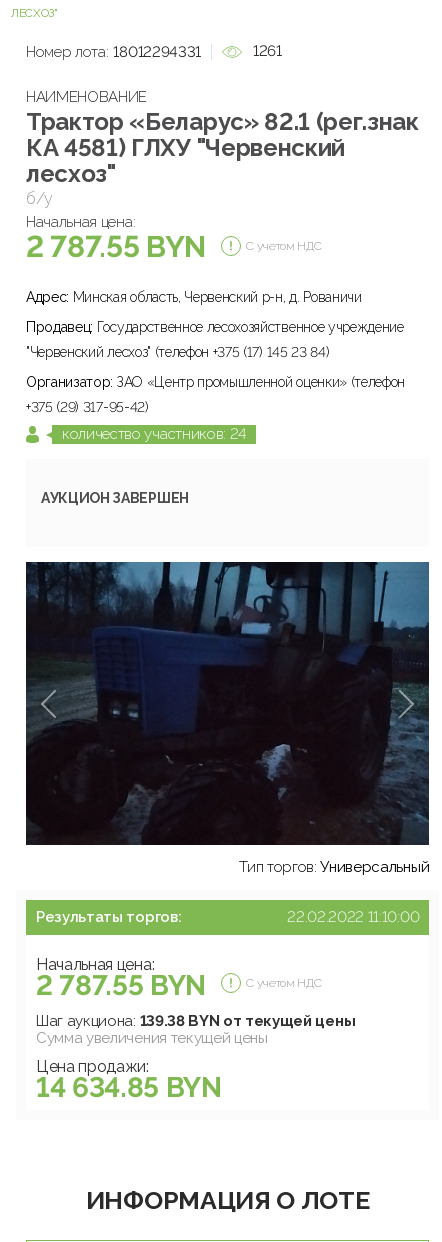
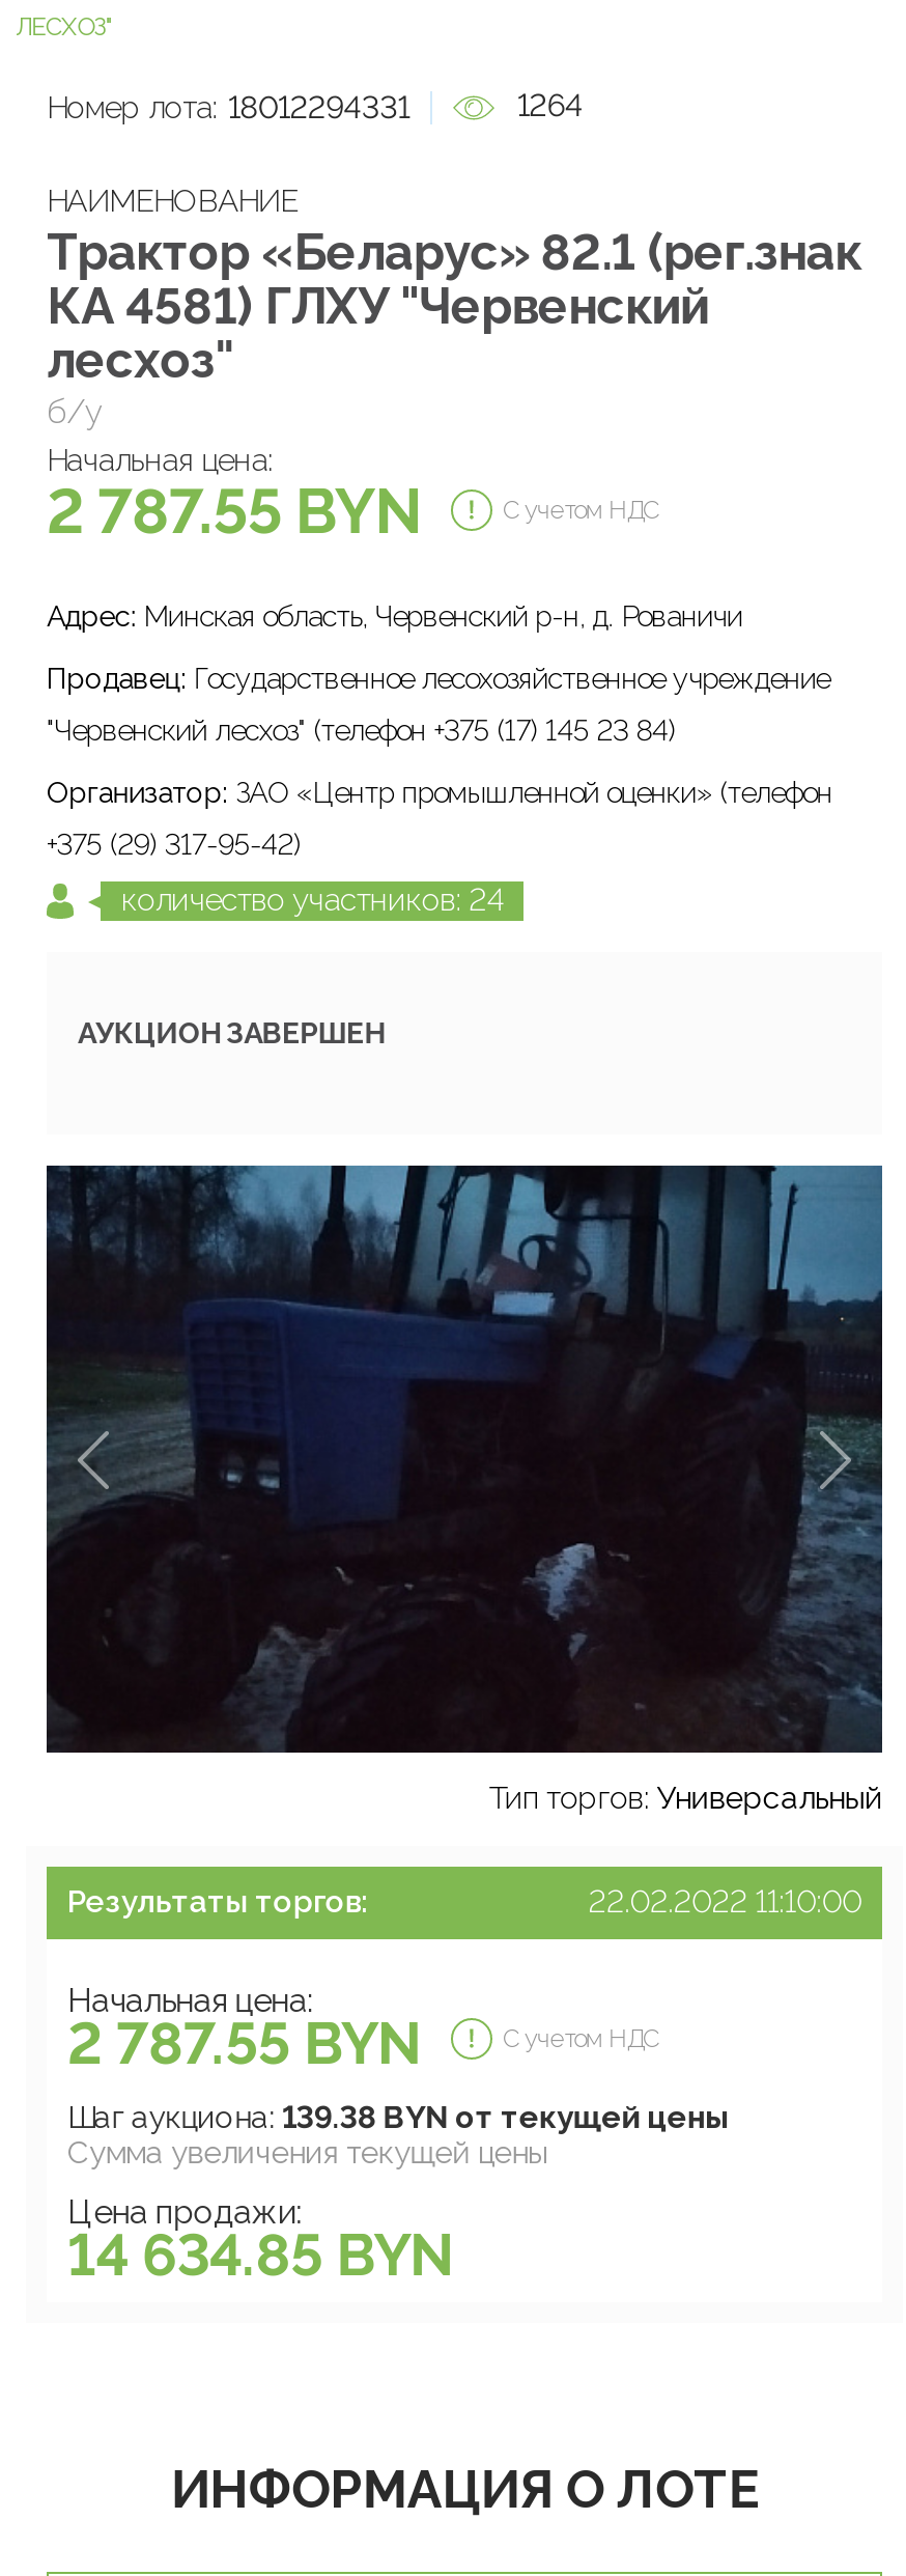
- 1261
+ 1264
